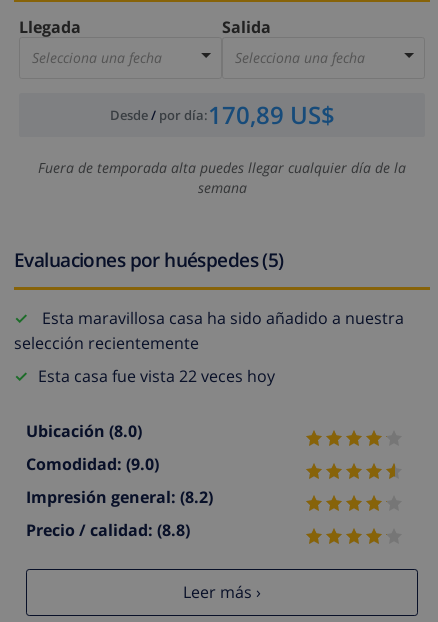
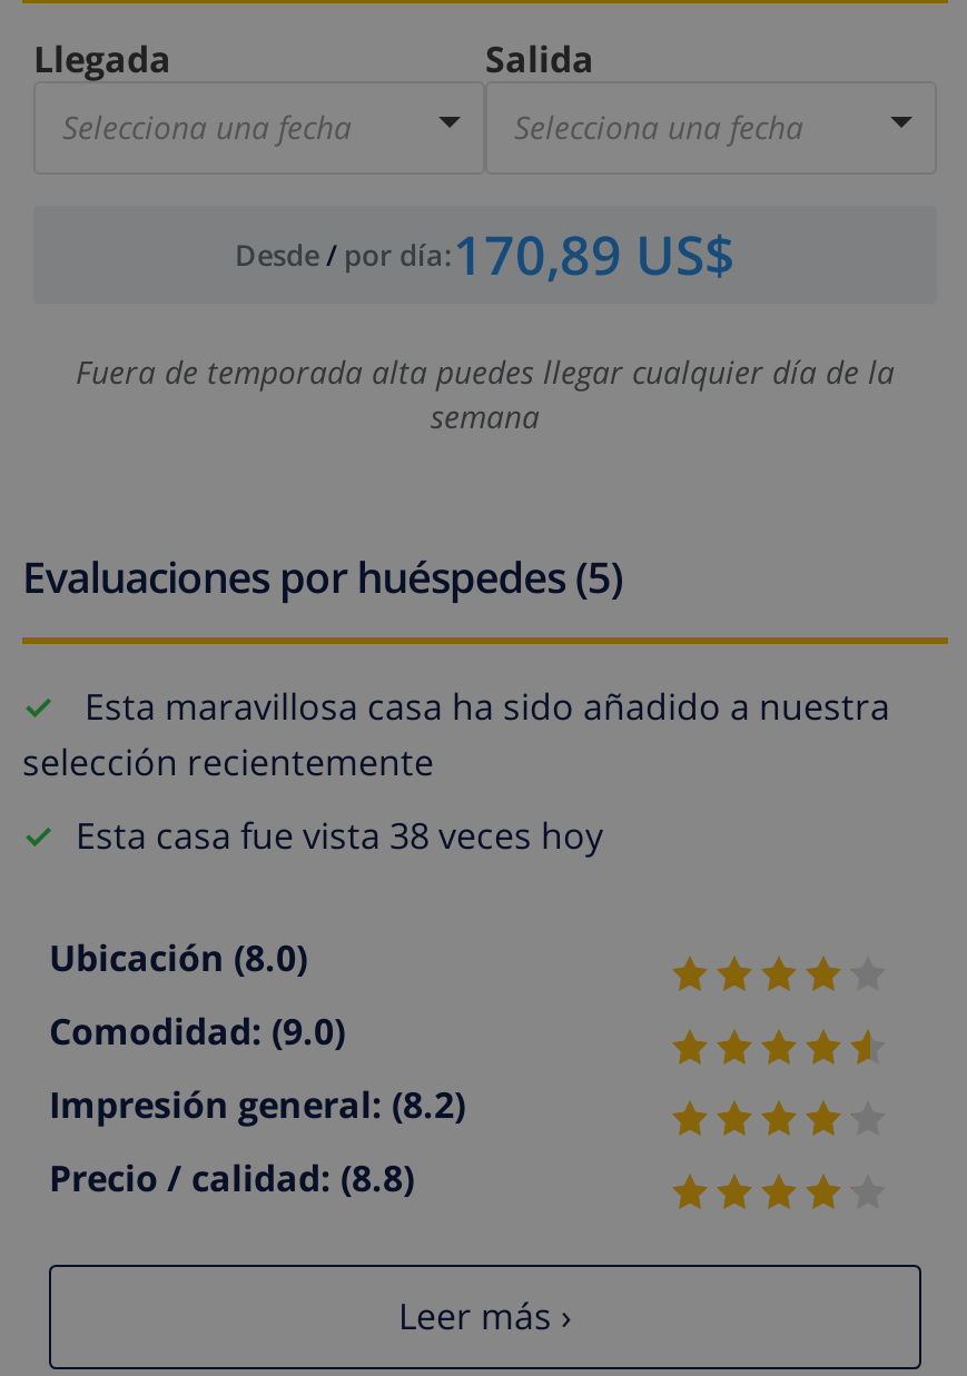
- Esta casa fue vista 22 veces hoy
+ Esta casa fue vista 38 veces hoy
